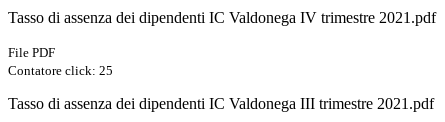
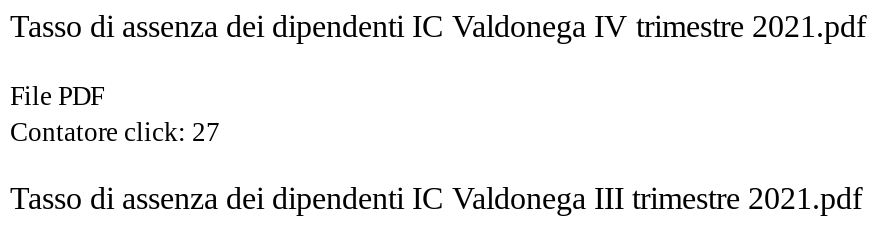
- Contatore click: 25
+ Contatore click: 27
